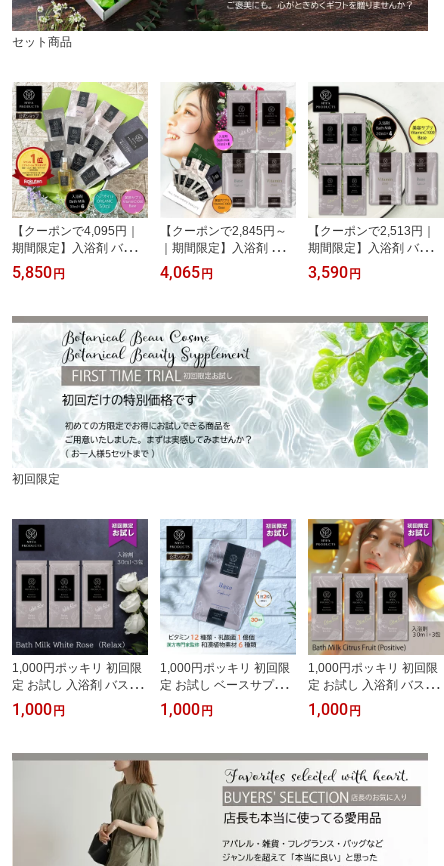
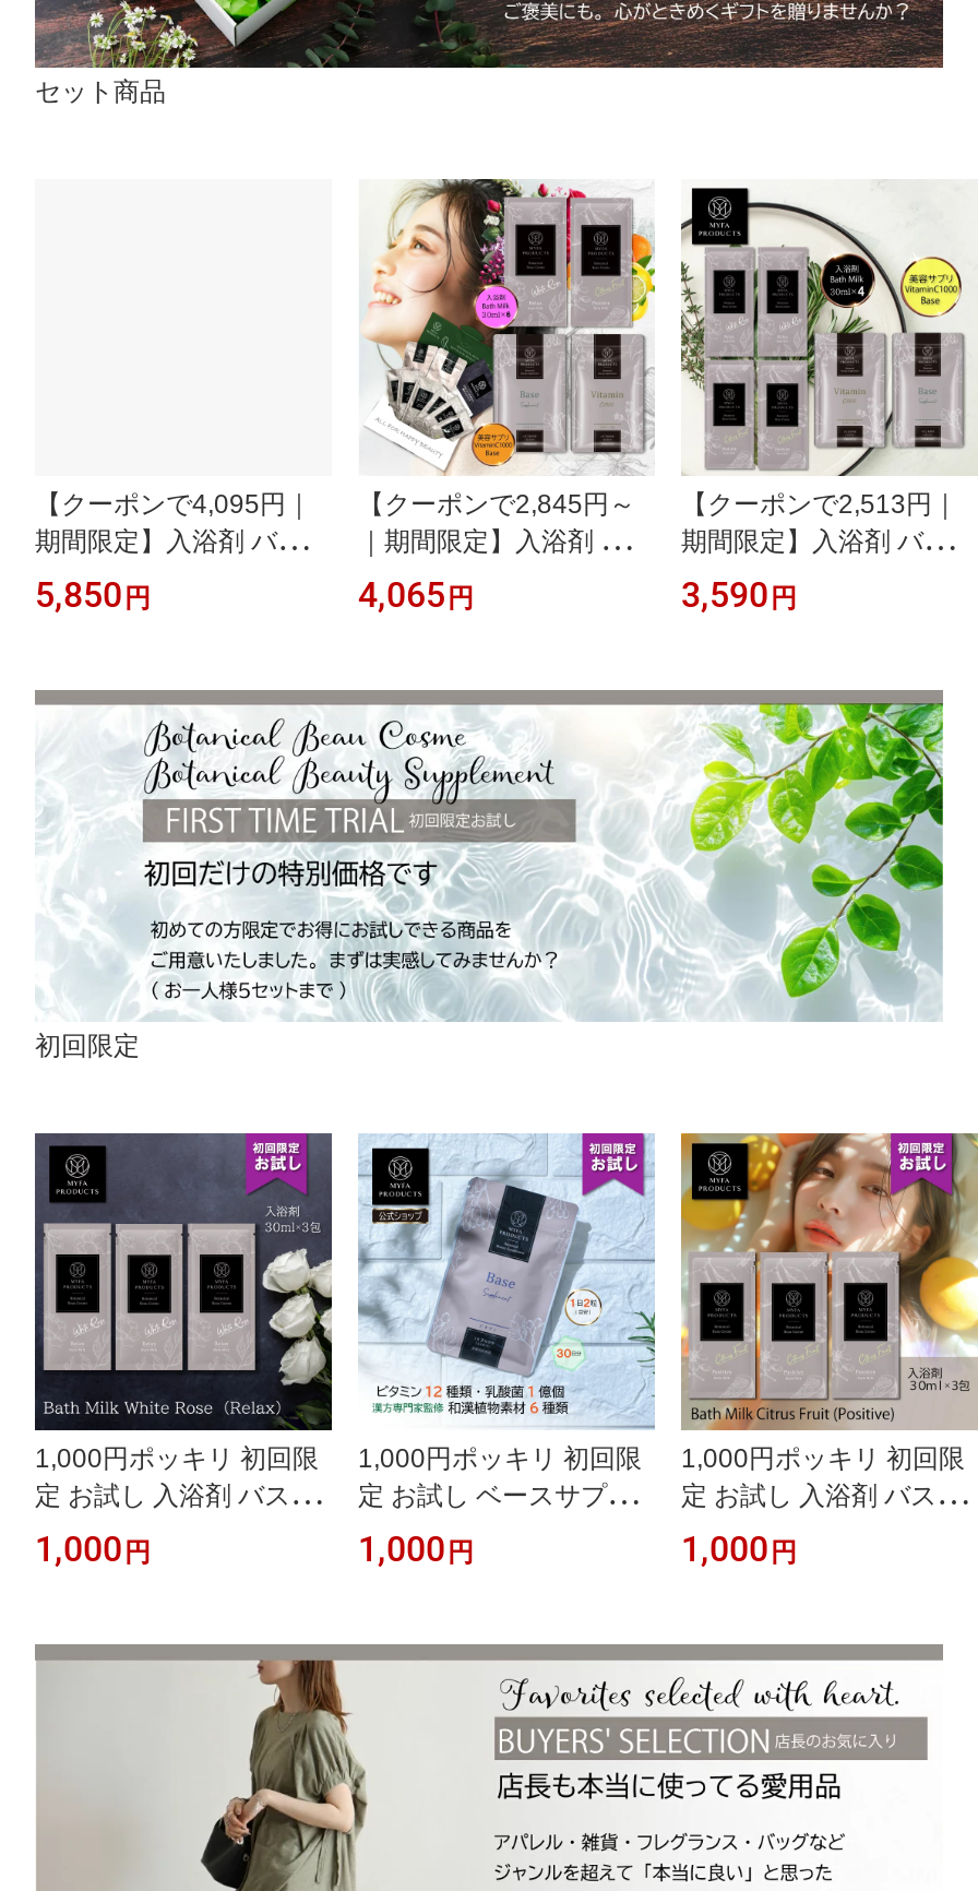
- [image]
